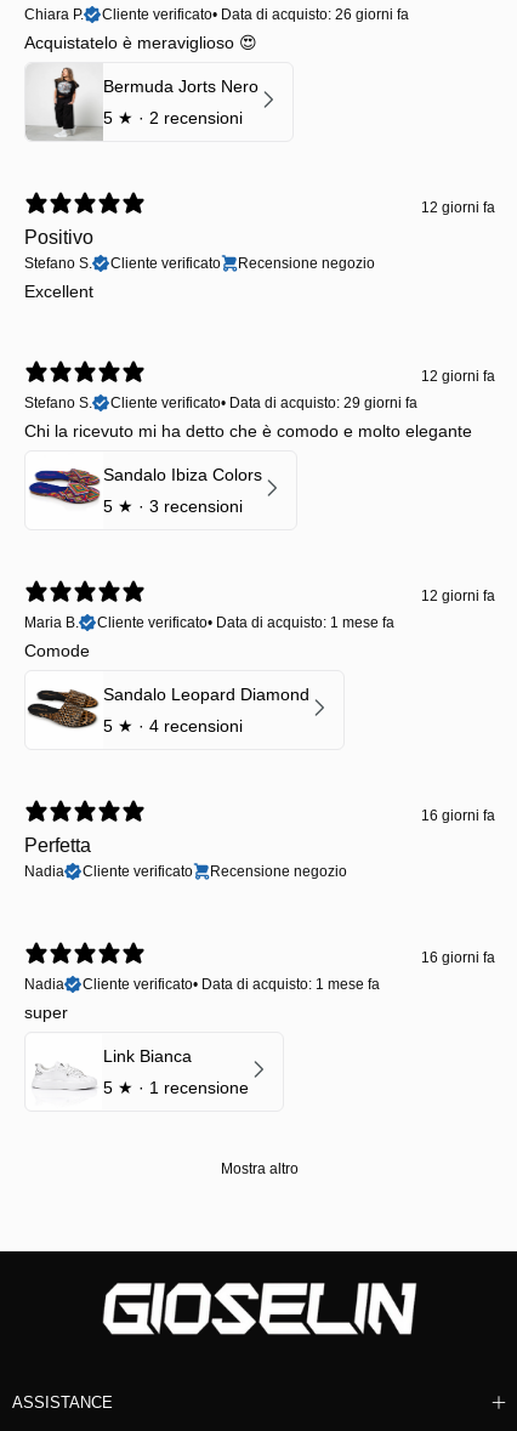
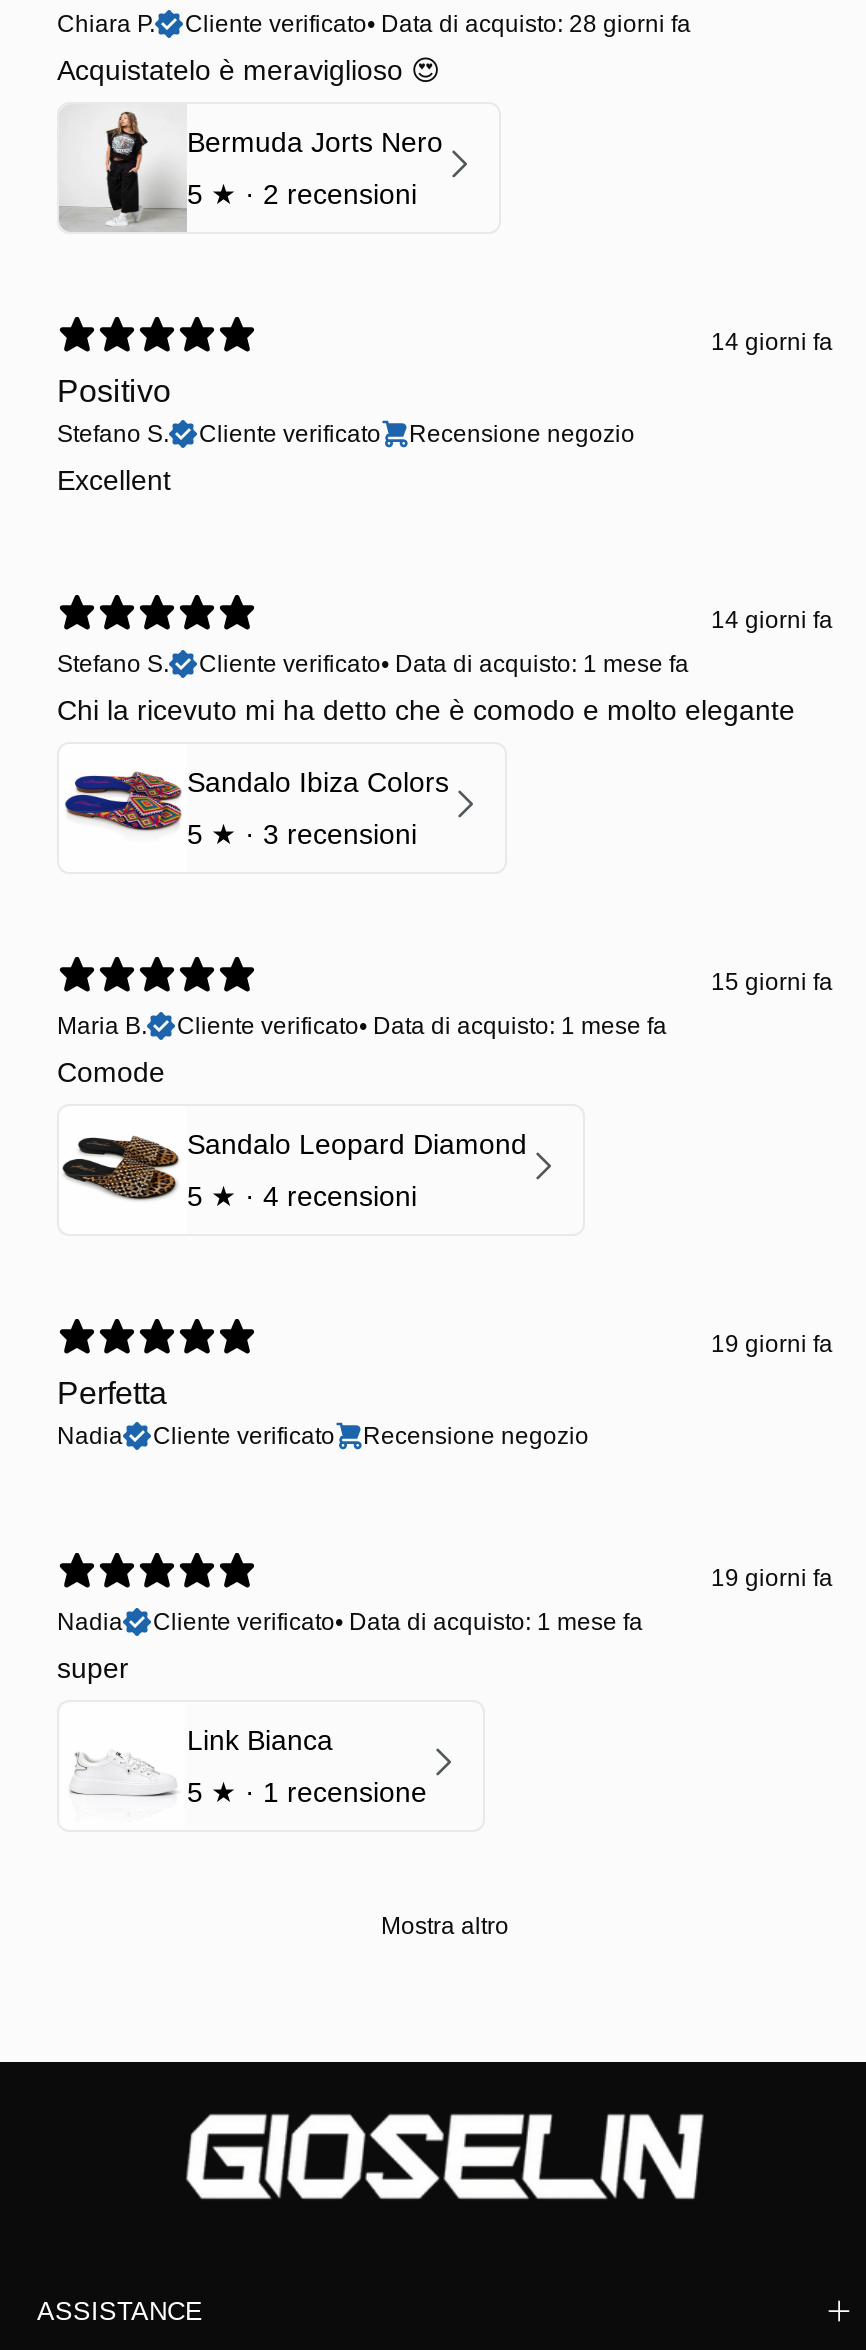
- Cliente verificato• Data di acquisto: 26 giorni fa
+ Cliente verificato• Data di acquisto: 28 giorni fa

- 12 giorni fa
+ 14 giorni fa

- 12 giorni fa
+ 14 giorni fa

- Cliente verificato• Data di acquisto: 29 giorni fa
+ Cliente verificato• Data di acquisto: 1 mese fa

- 12 giorni fa
+ 15 giorni fa

- 16 giorni fa
+ 19 giorni fa

- 16 giorni fa
+ 19 giorni fa
